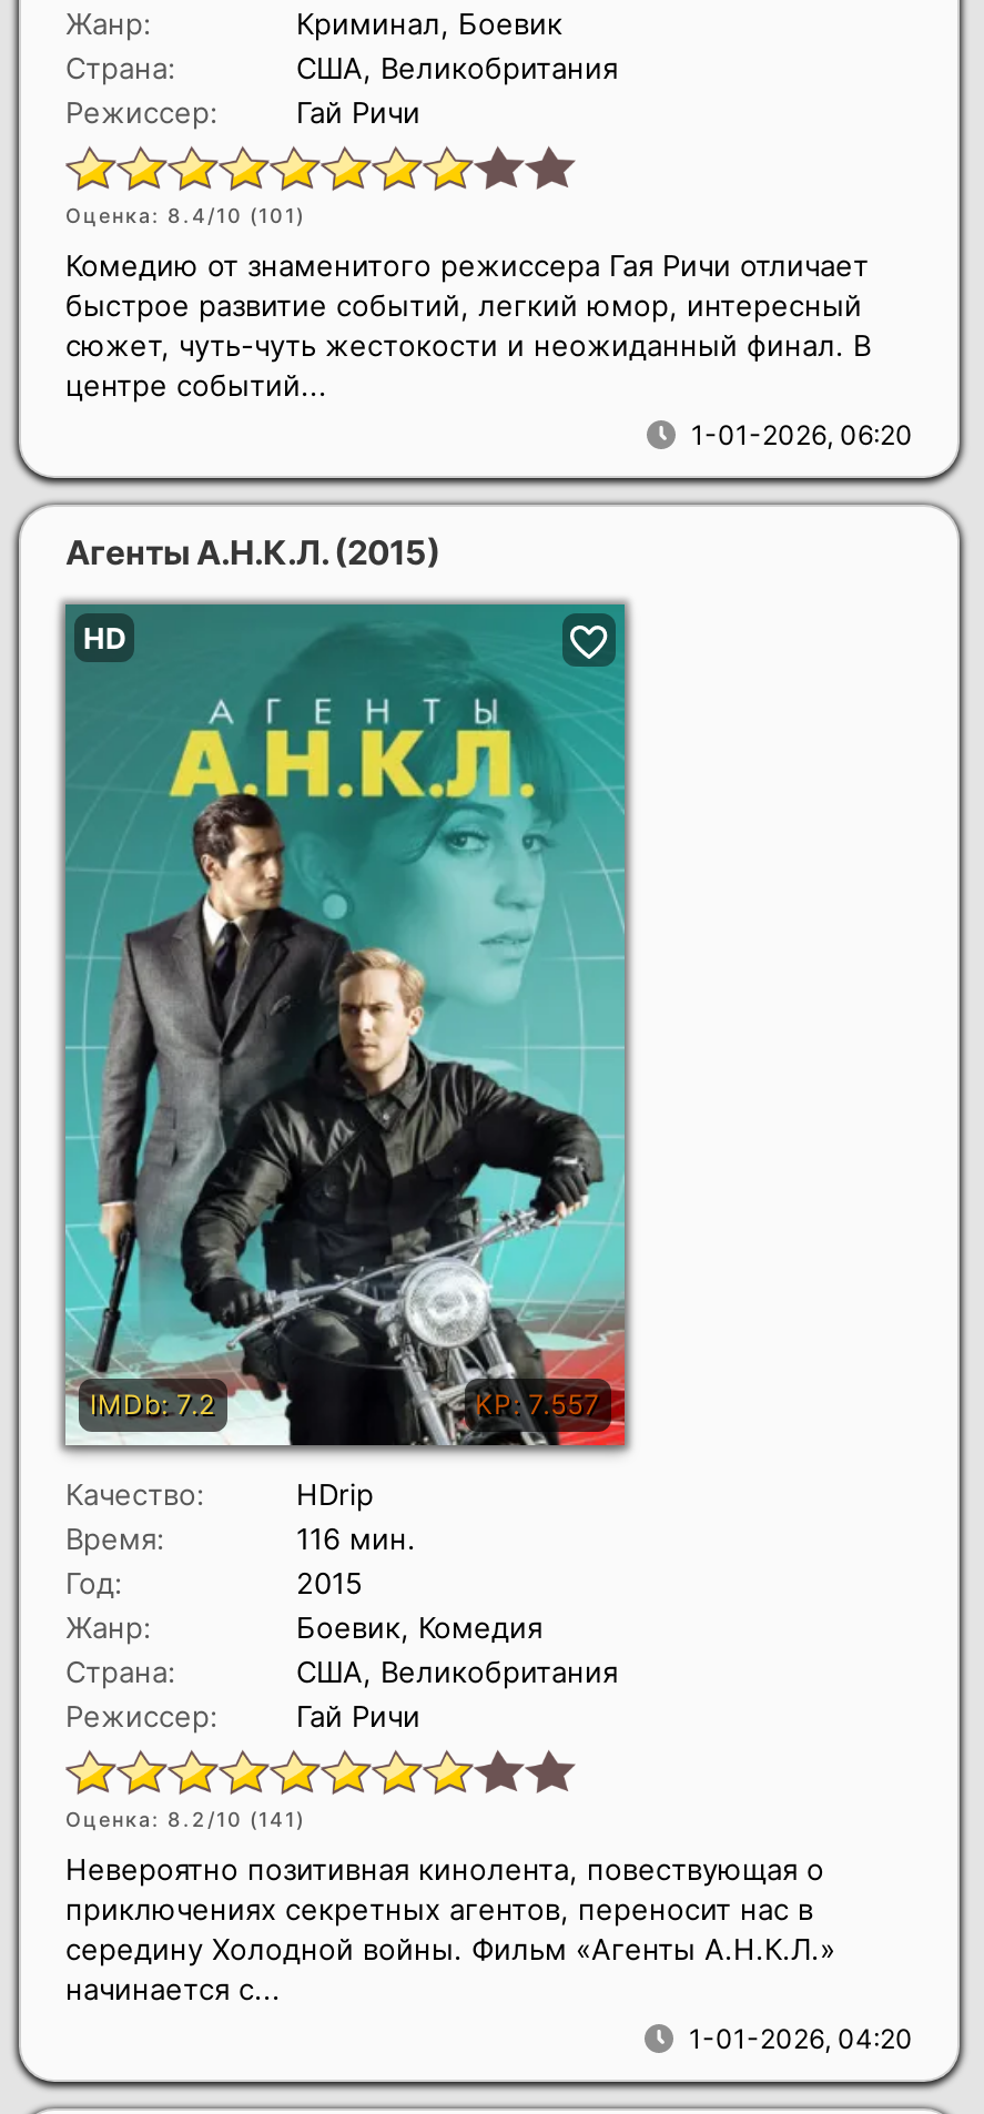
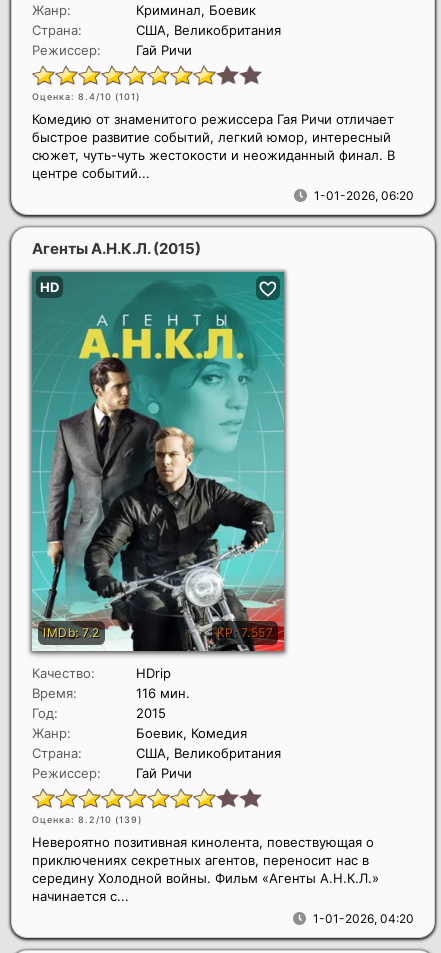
- Оценка: 8.2/10 (141)
+ Оценка: 8.2/10 (139)
